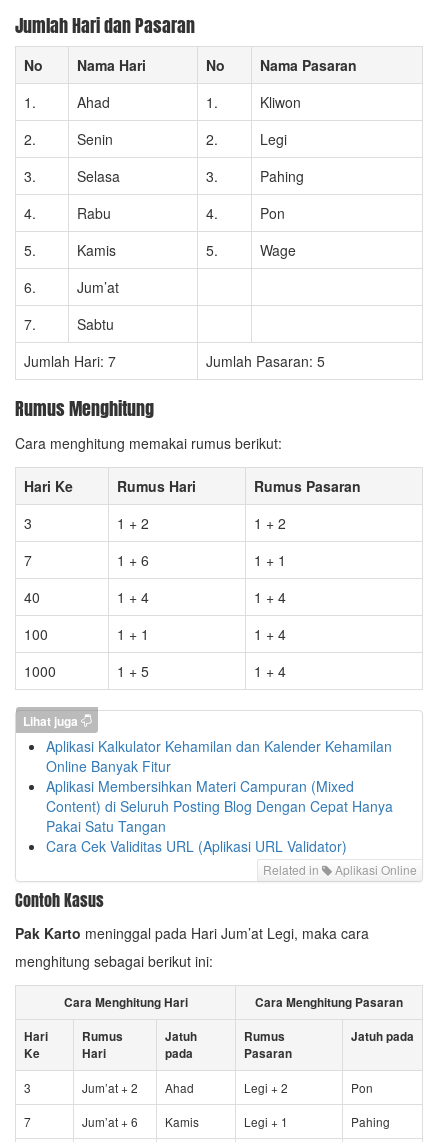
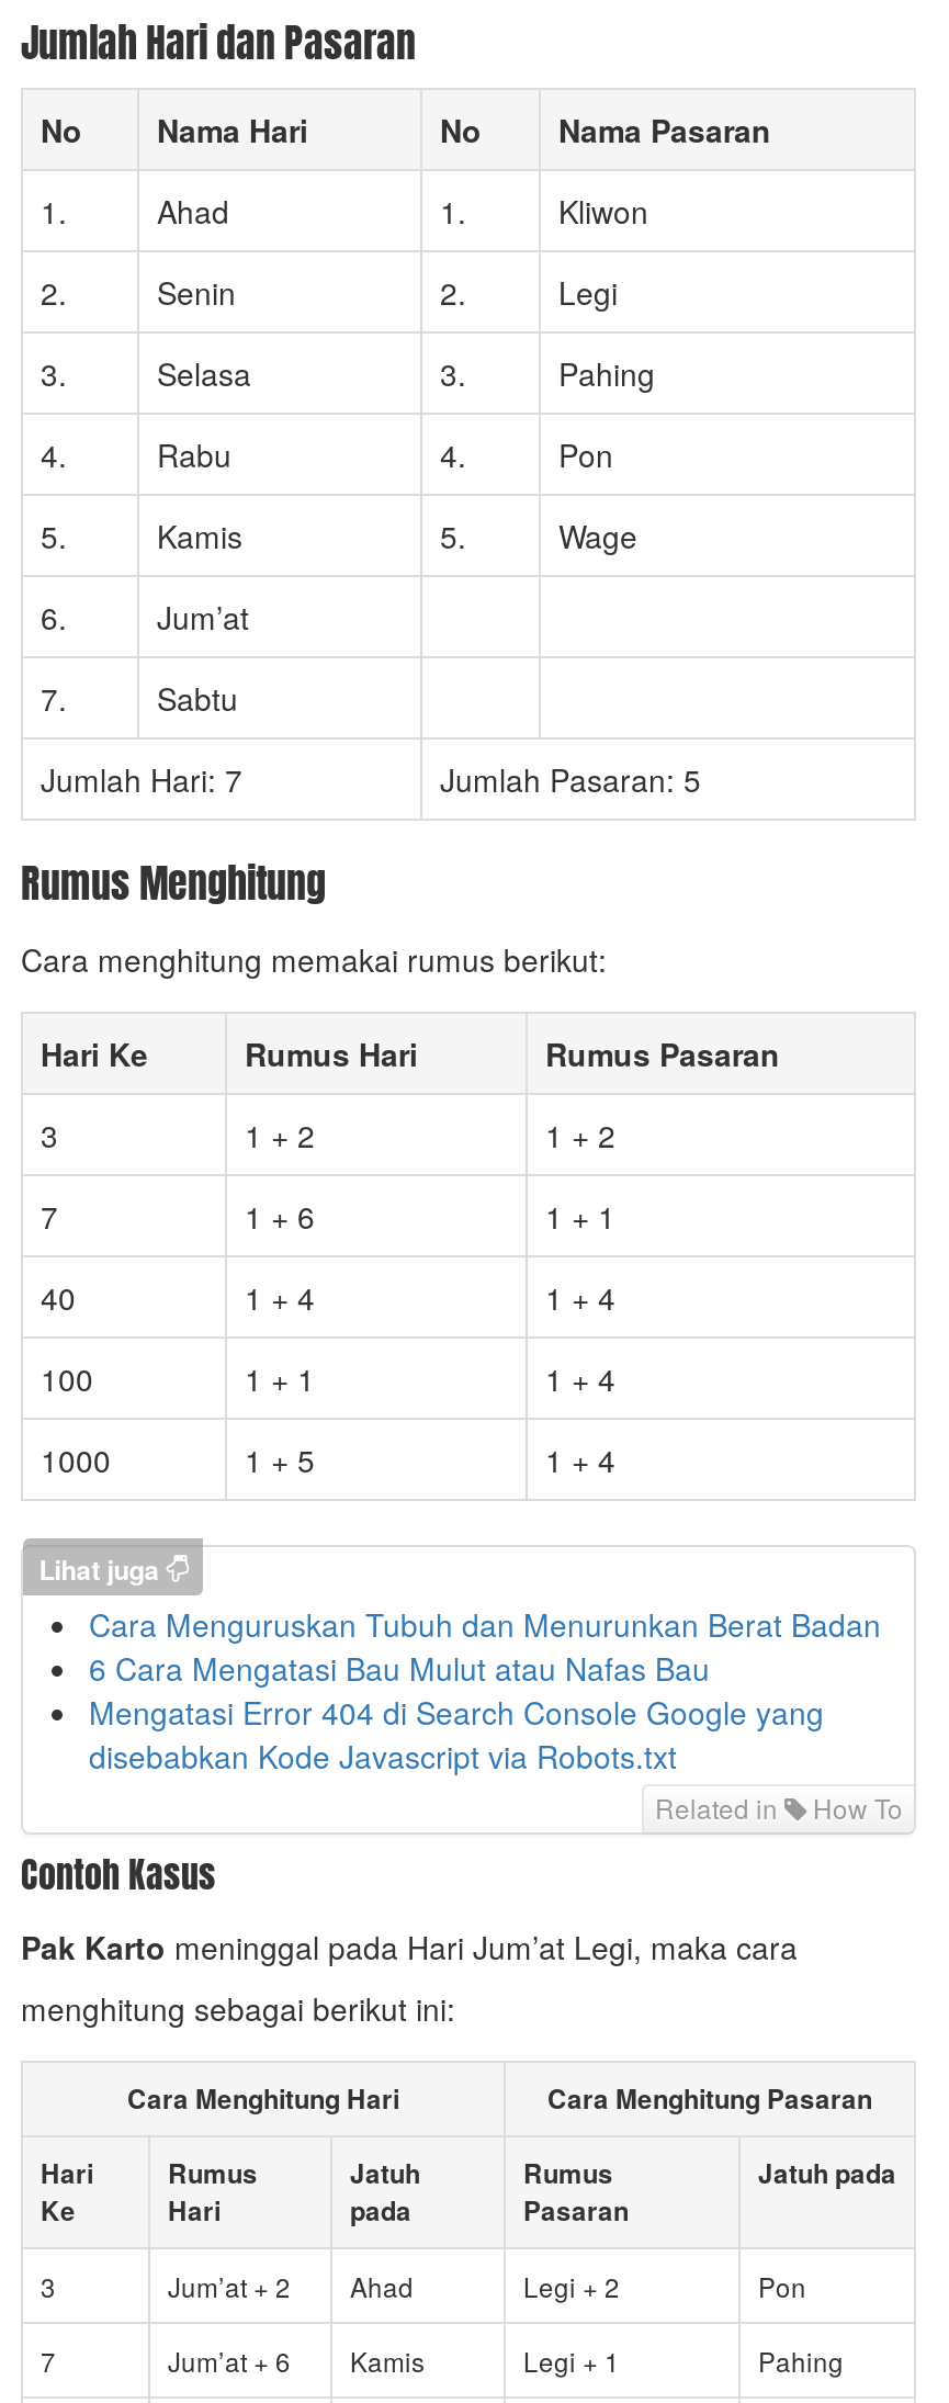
- Aplikasi Kalkulator Kehamilan dan Kalender Kehamilan
- Online Banyak Fitur
- Aplikasi Membersihkan Materi Campuran (Mixed
- Content) di Seluruh Posting Blog Dengan Cepat Hanya
- Pakai Satu Tangan
- Cara Cek Validitas URL (Aplikasi URL Validator)
- Related in Aplikasi Online
+ Cara Menguruskan Tubuh dan Menurunkan Berat Badan
+ 6 Cara Mengatasi Bau Mulut atau Nafas Bau
+ Mengatasi Error 404 di Search Console Google yang
+ disebabkan Kode Javascript via Robots.txt
+ Related in How To
